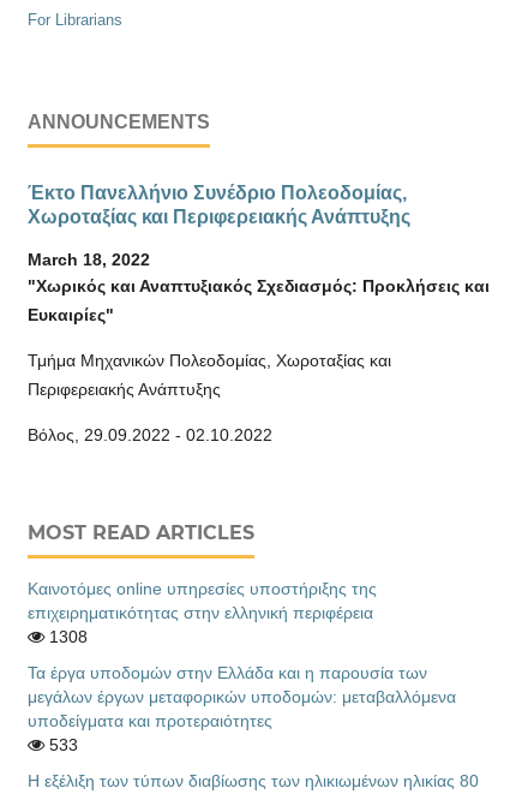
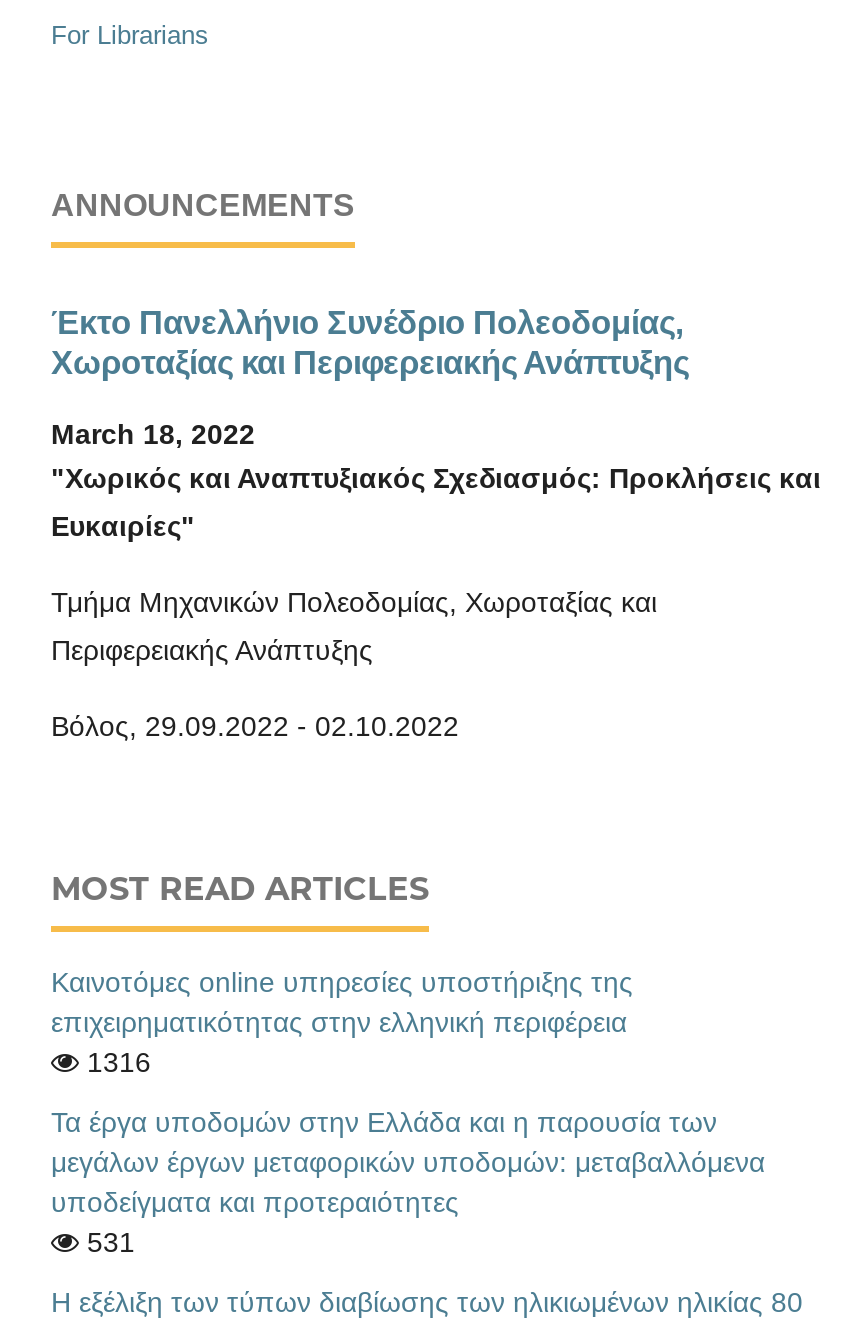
- 1308
+ 1316

- 533
+ 531
